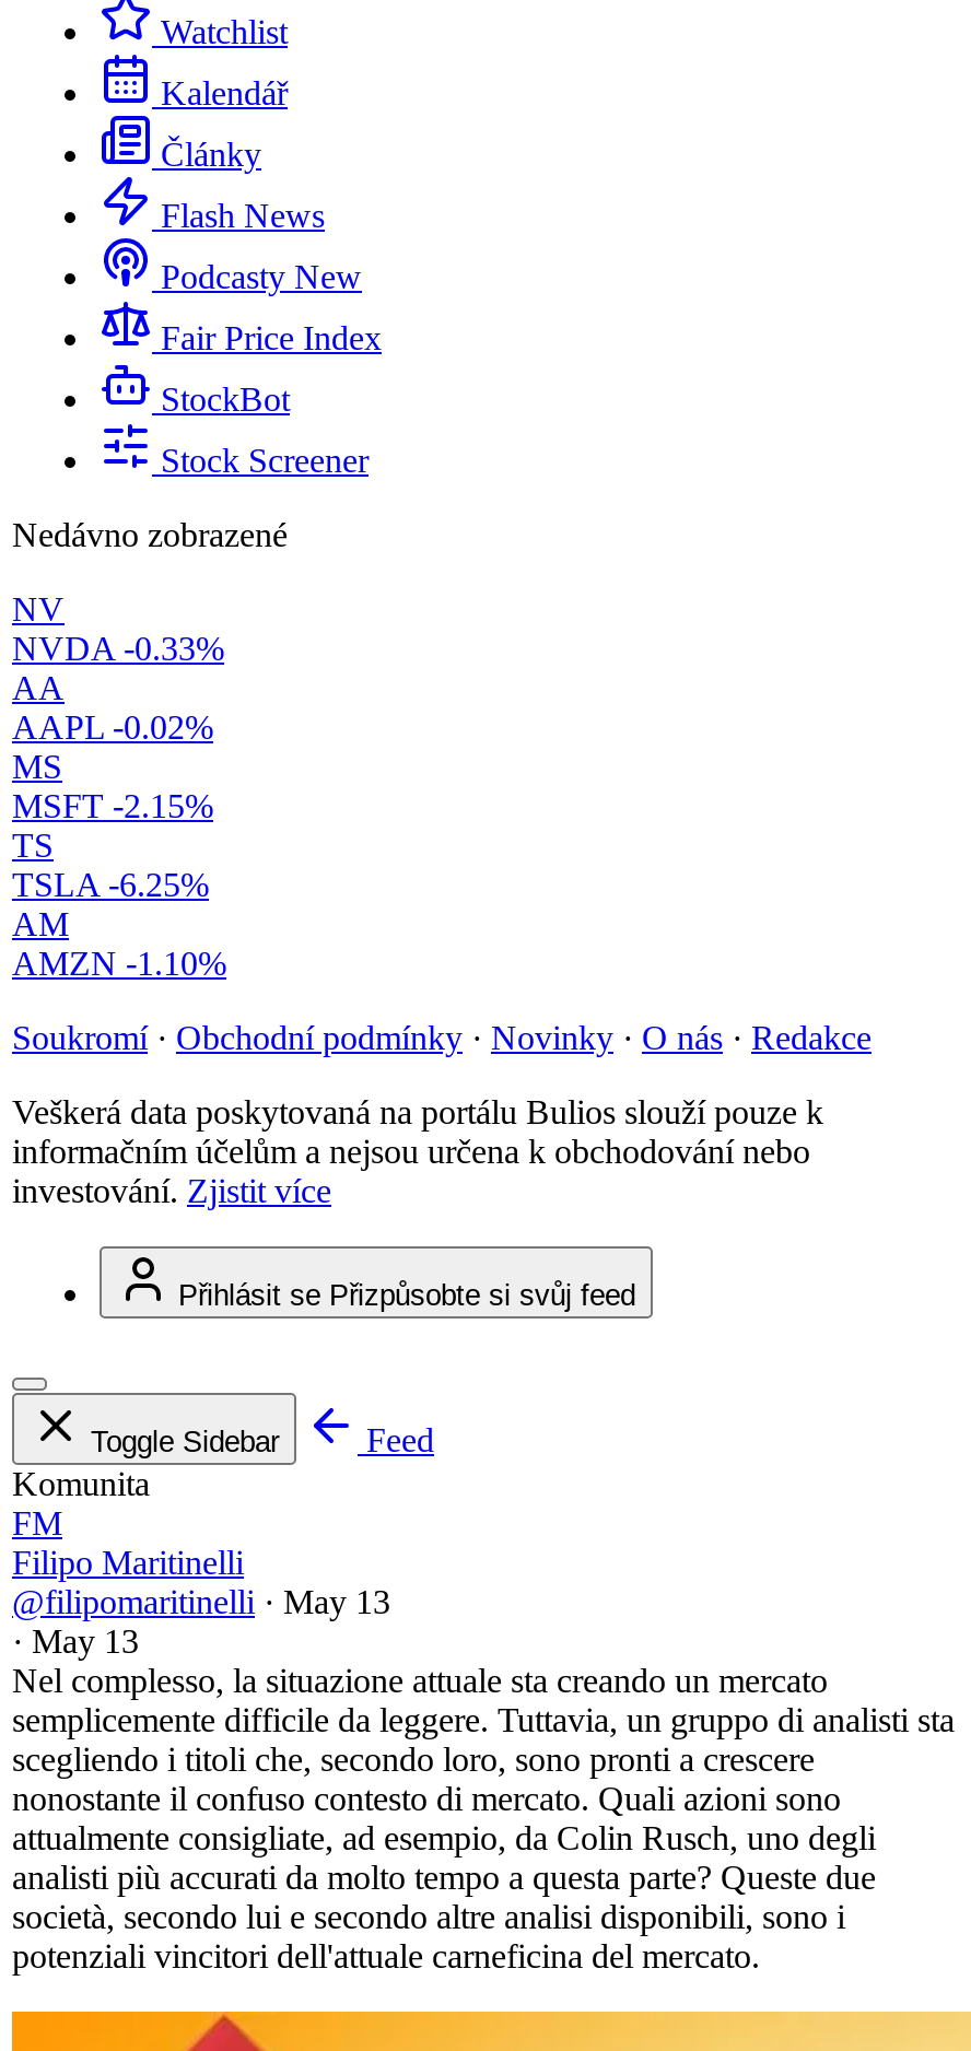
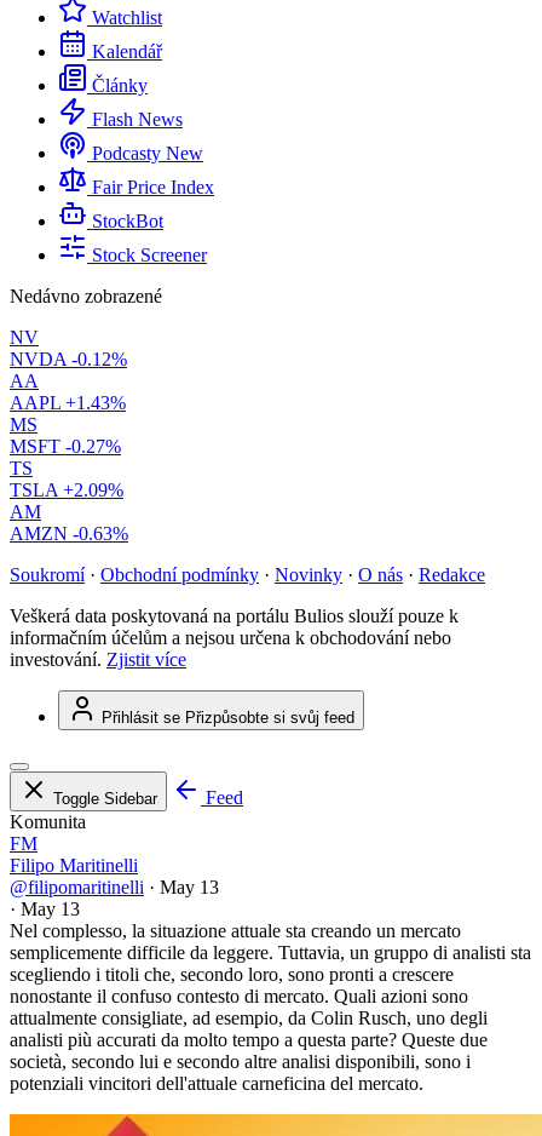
- NVDA -0.33%
+ NVDA -0.12%

- AAPL -0.02%
+ AAPL +1.43%

- MSFT -2.15%
+ MSFT -0.27%

- TSLA -6.25%
+ TSLA +2.09%

- AMZN -1.10%
+ AMZN -0.63%
